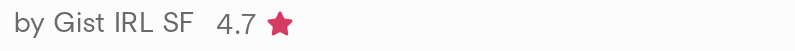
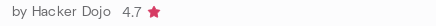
- by Gist IRL SF
+ by Hacker Dojo
